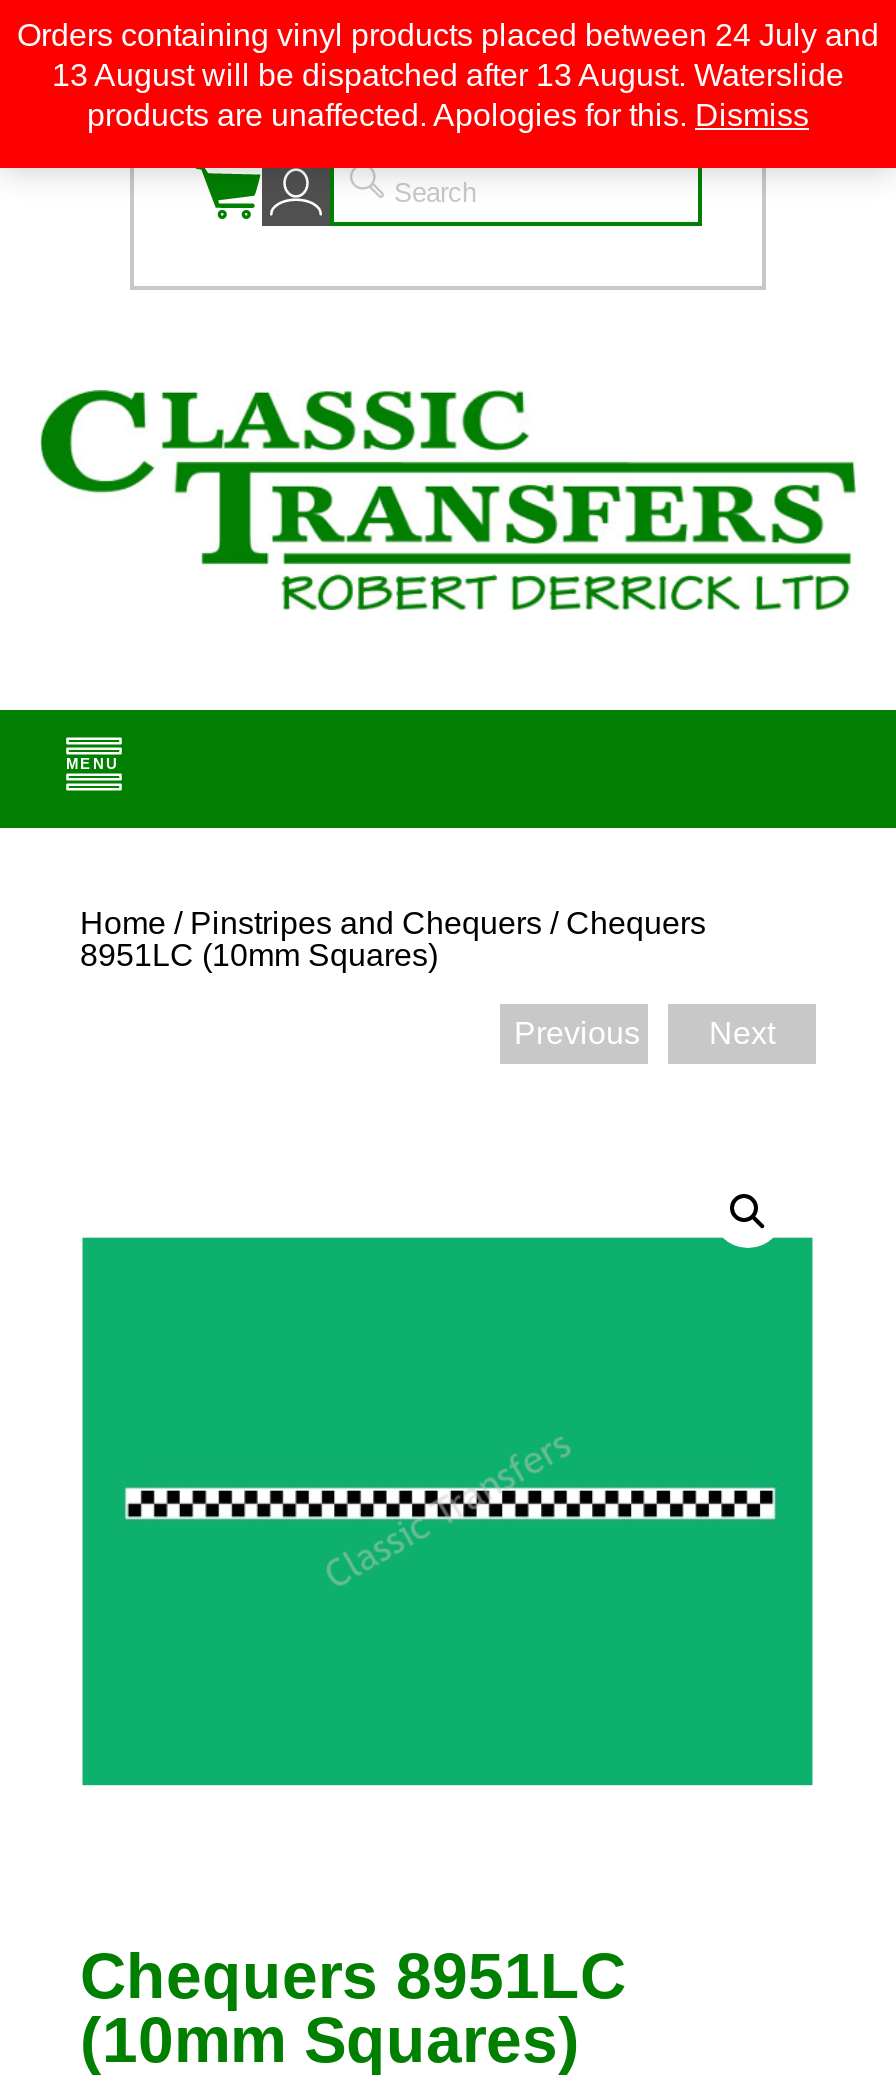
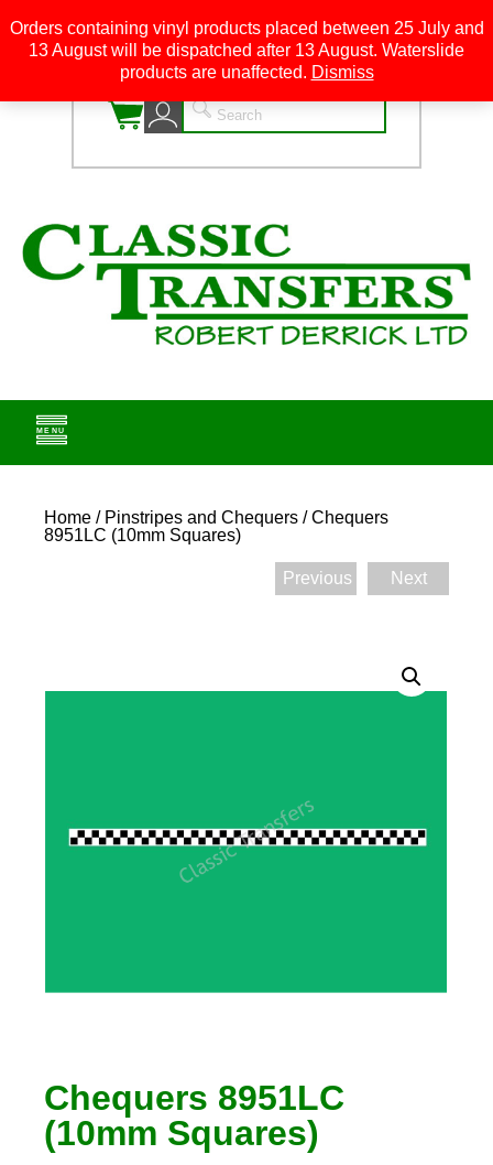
- Orders containing vinyl products placed between 24 July and
+ Orders containing vinyl products placed between 25 July and

- products are unaffected. Apologies for this. Dismiss
+ products are unaffected. Dismiss
